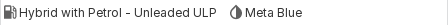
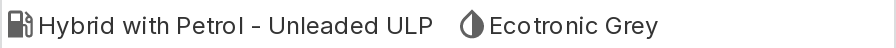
- Meta Blue
+ Ecotronic Grey
